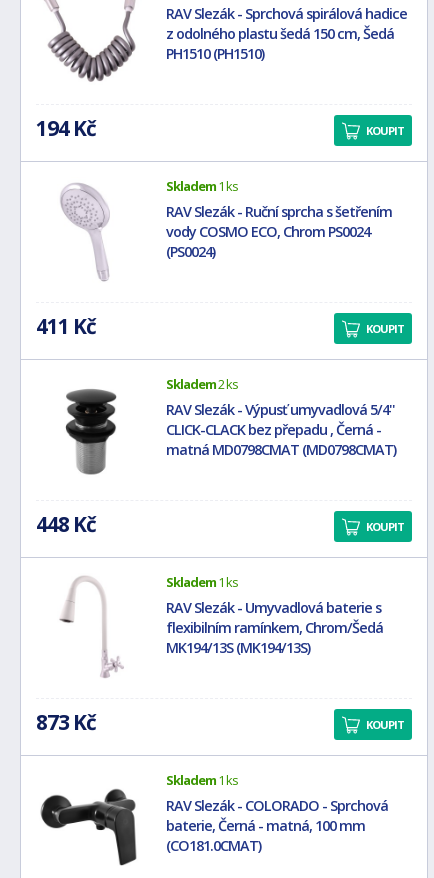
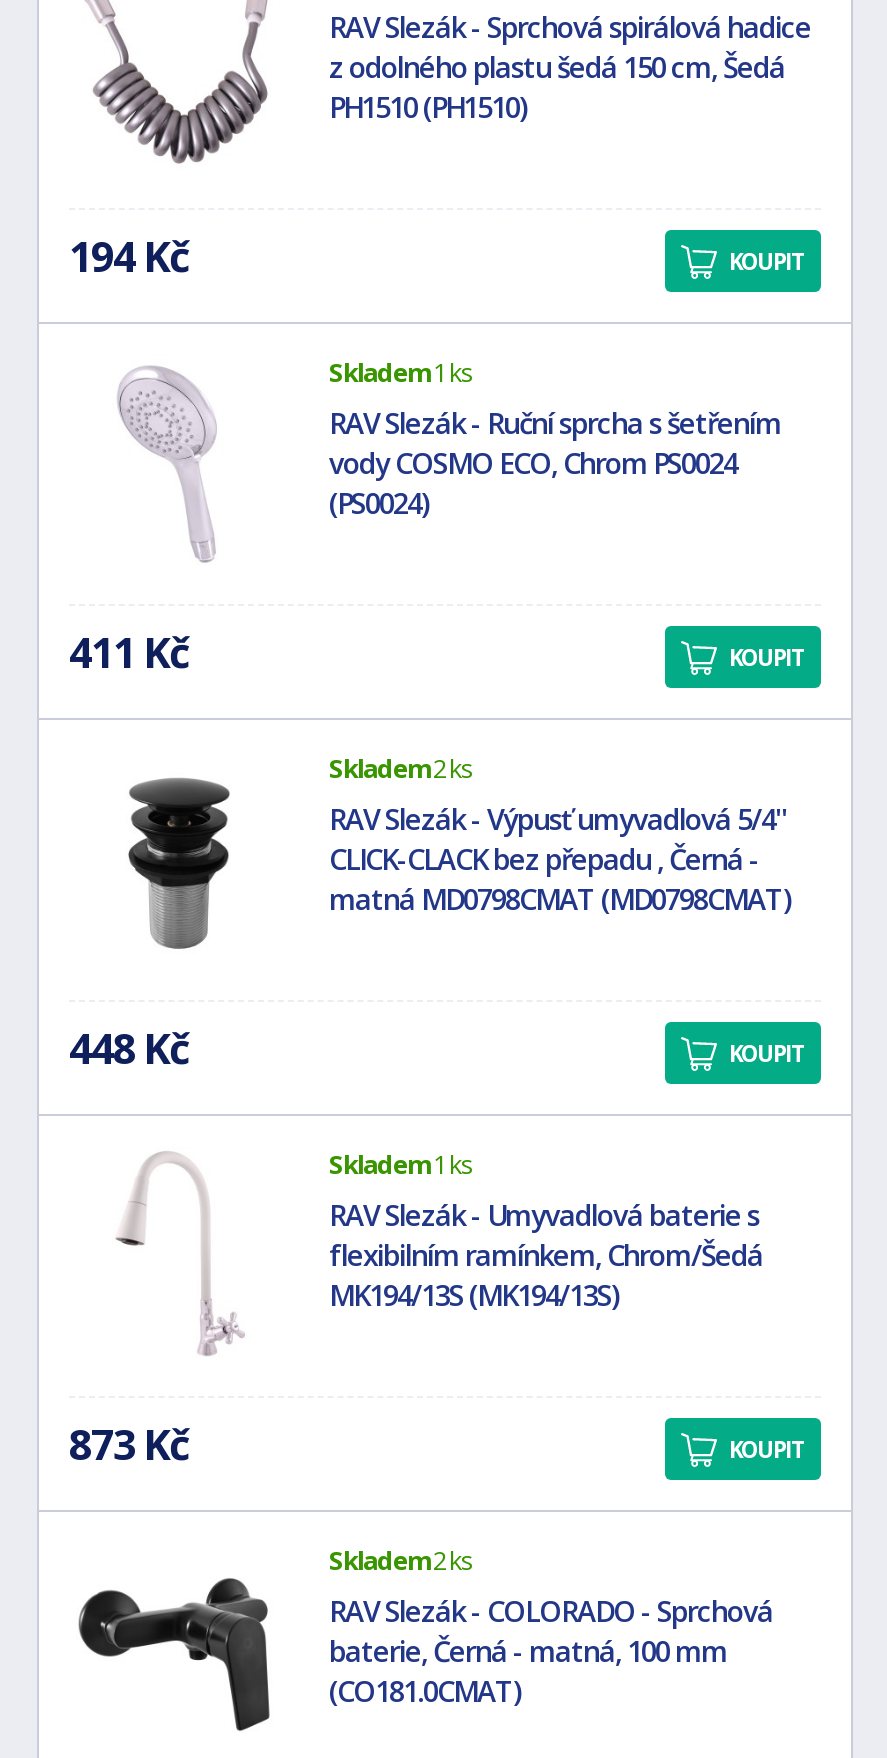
- Skladem1 ks
+ Skladem2 ks
